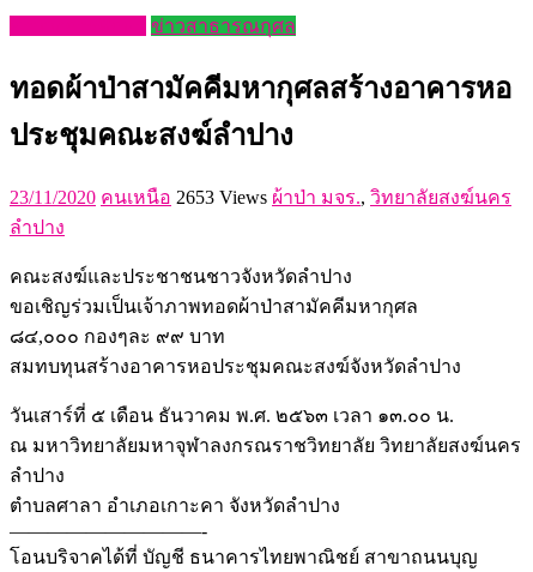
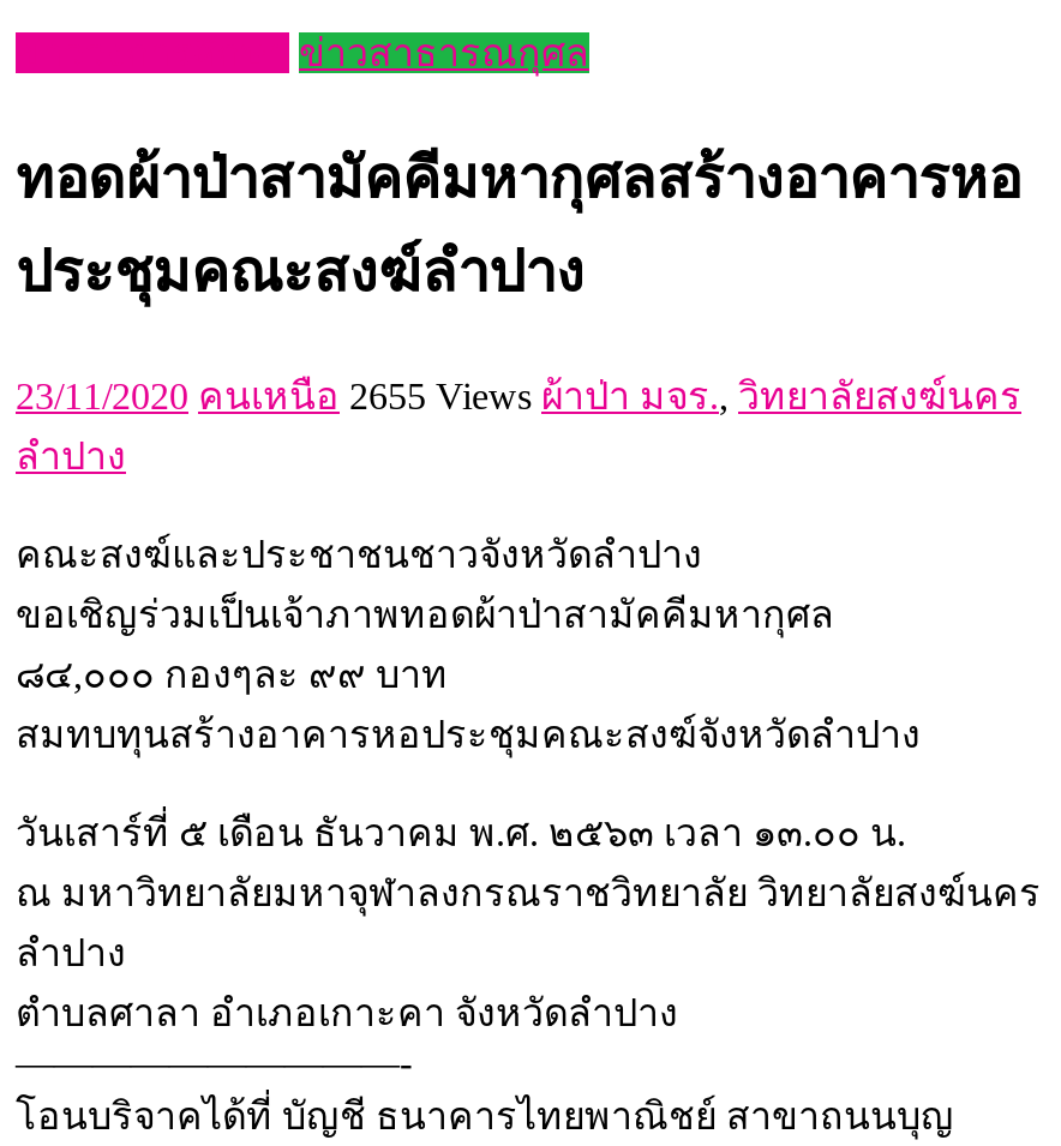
- 23/11/2020 คนเหนือ 2653 Views ผ้าป่า มจร.,วิทยาลัยสงฆ์นคร
+ 23/11/2020 คนเหนือ 2655 Views ผ้าป่า มจร.,วิทยาลัยสงฆ์นคร
